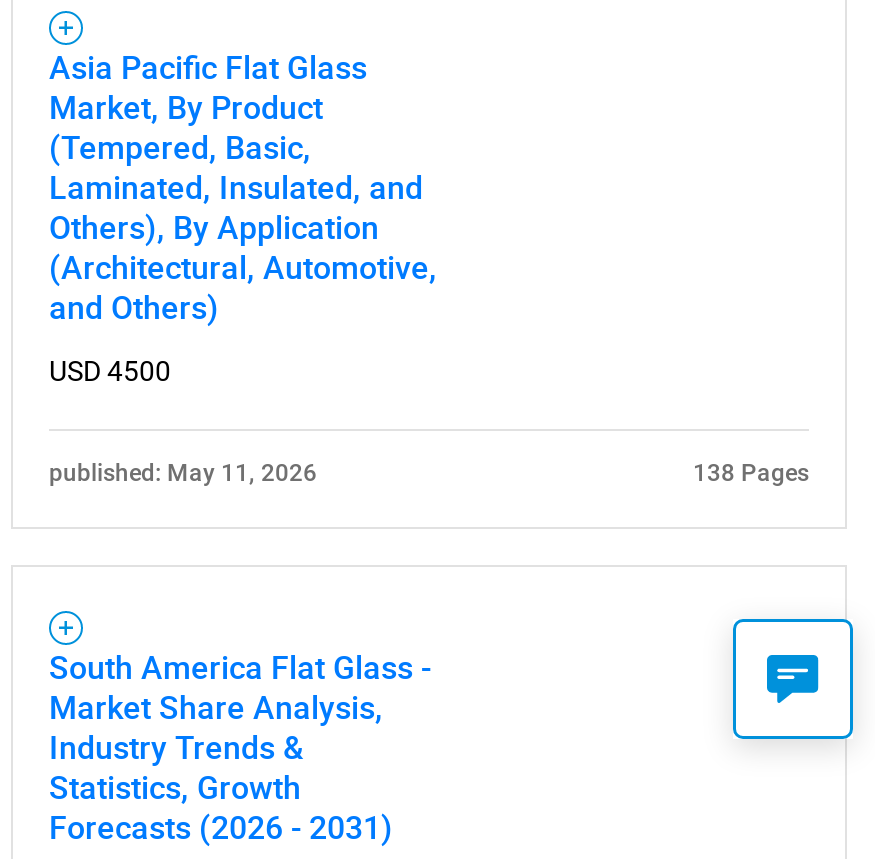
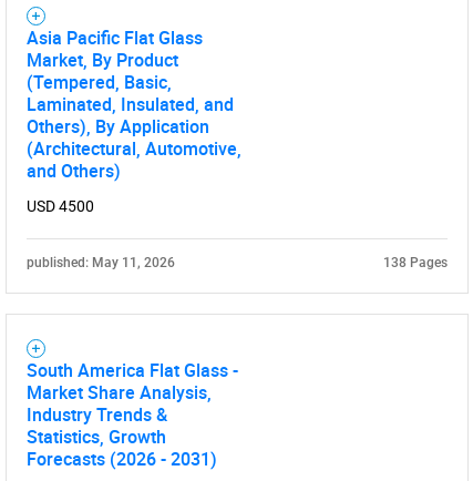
- [image]
